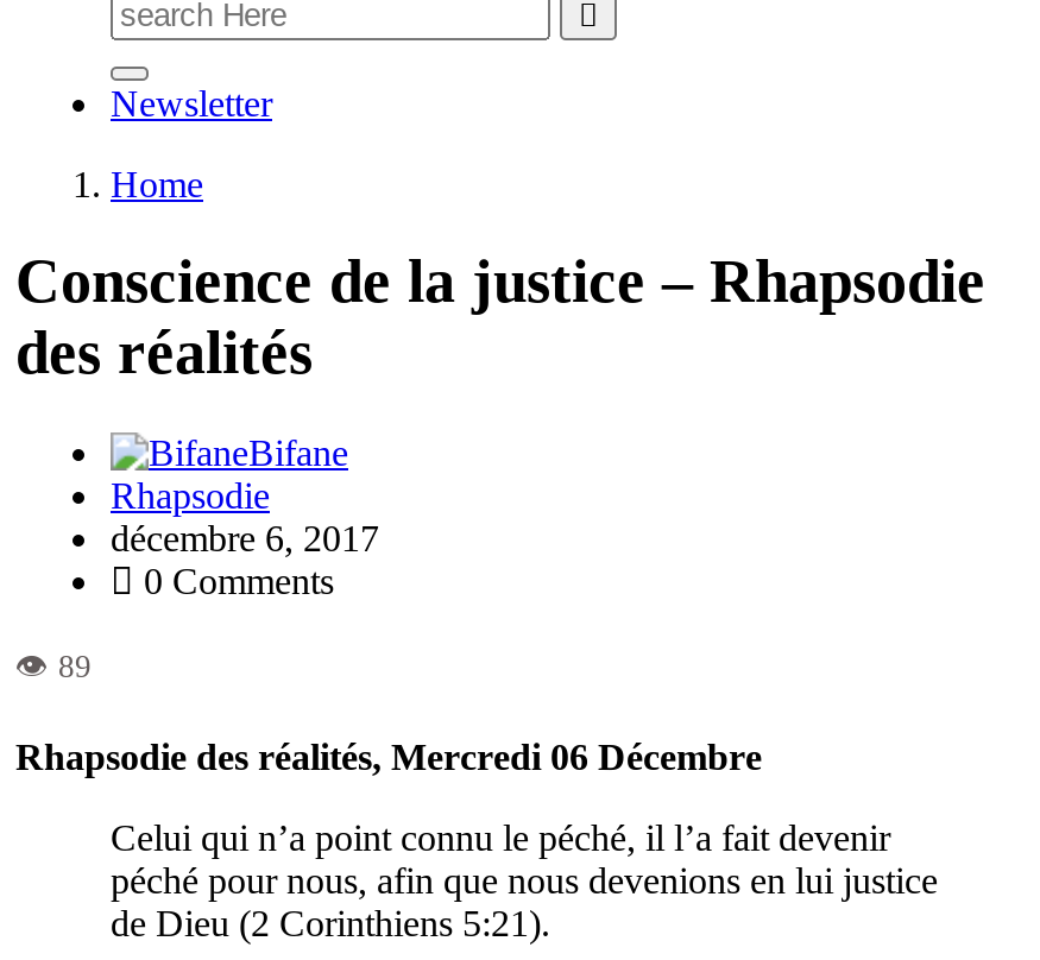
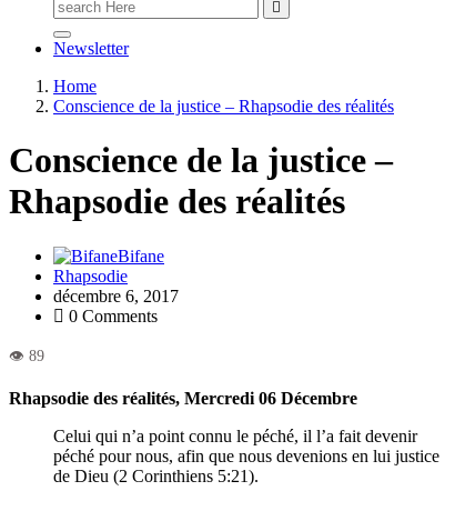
- Conscience de la justice – Rhapsodie
- des réalités
+ Conscience de la justice – Rhapsodie des réalités
+ Conscience de la justice –
+ Rhapsodie des réalités
